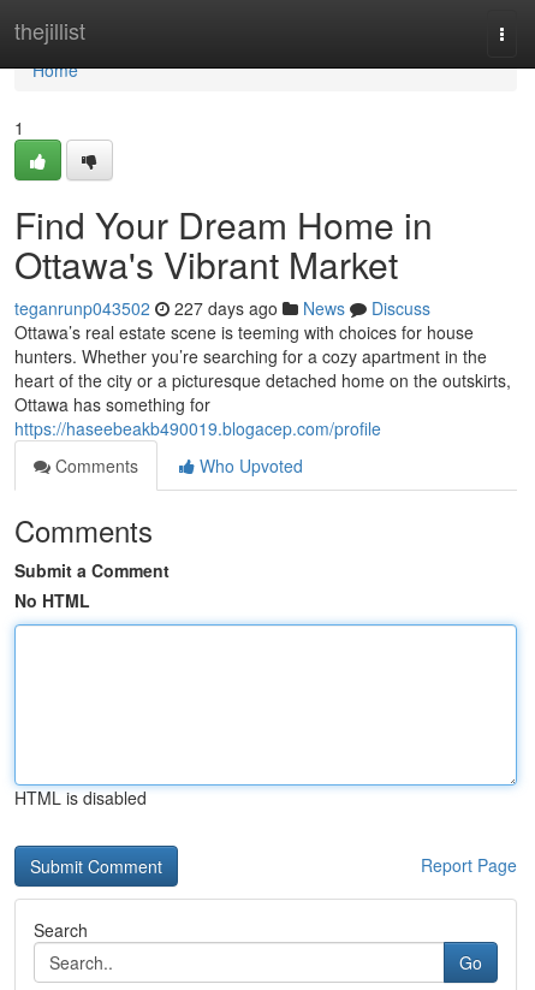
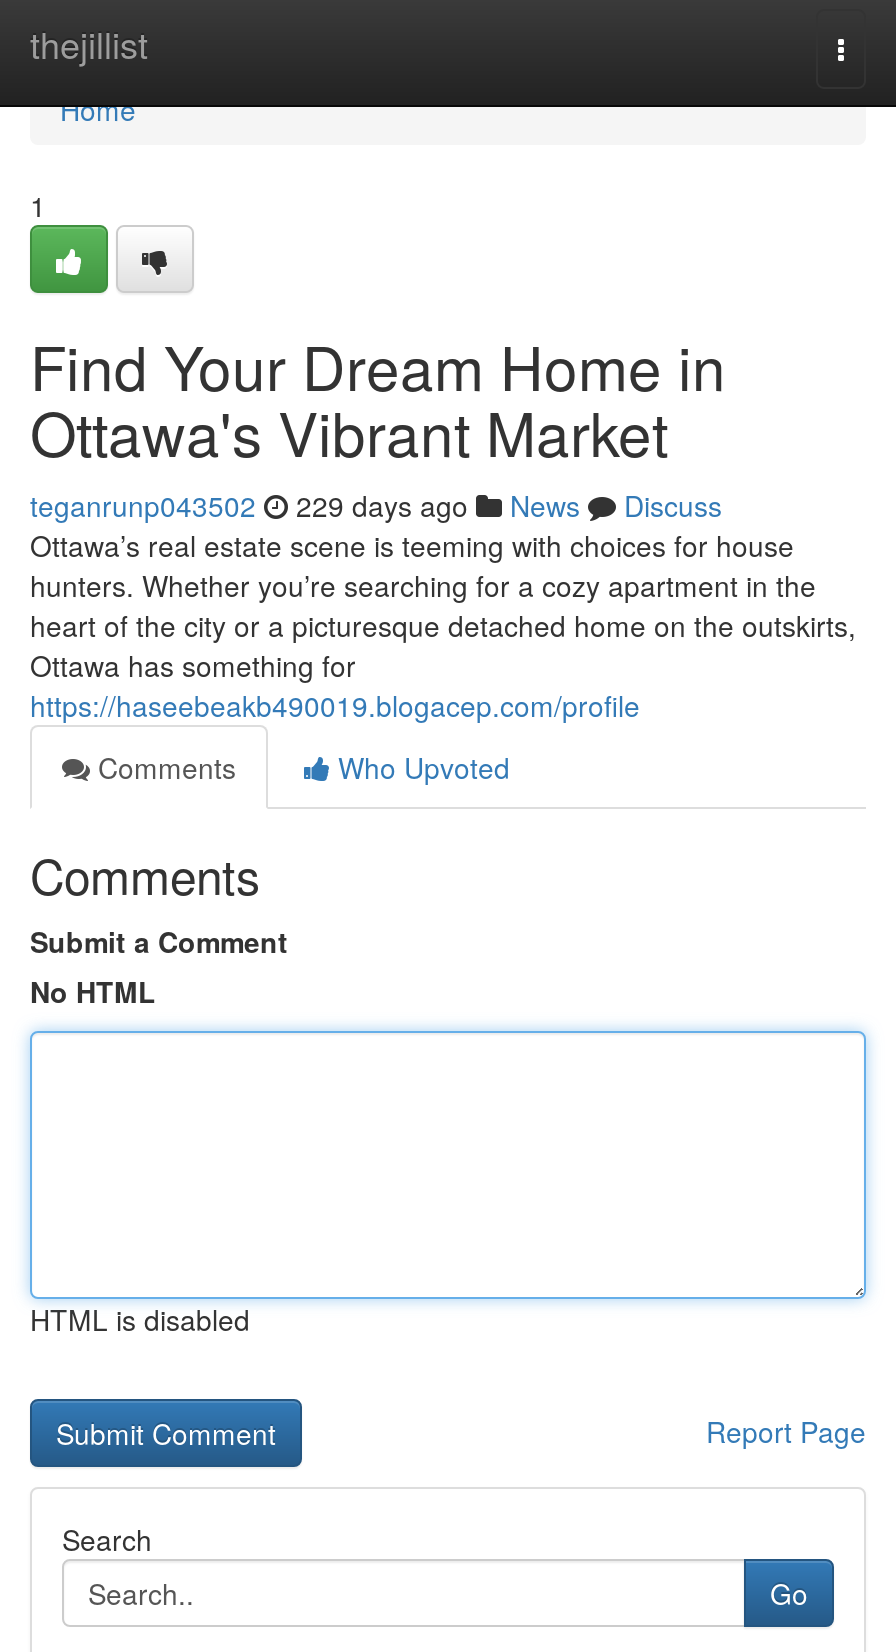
- teganrunp043502 227 days ago News Discuss
+ teganrunp043502 229 days ago News Discuss
